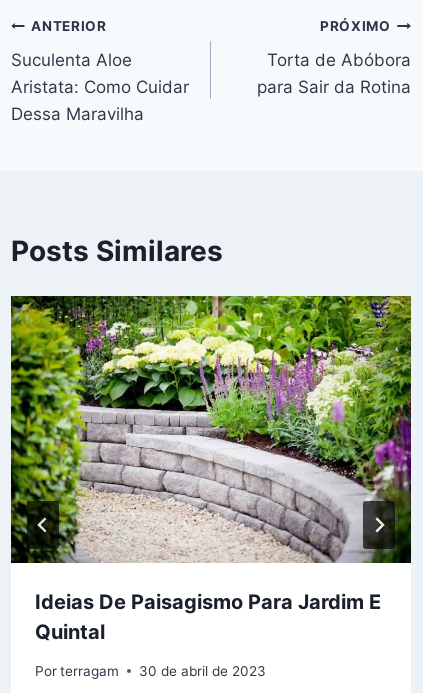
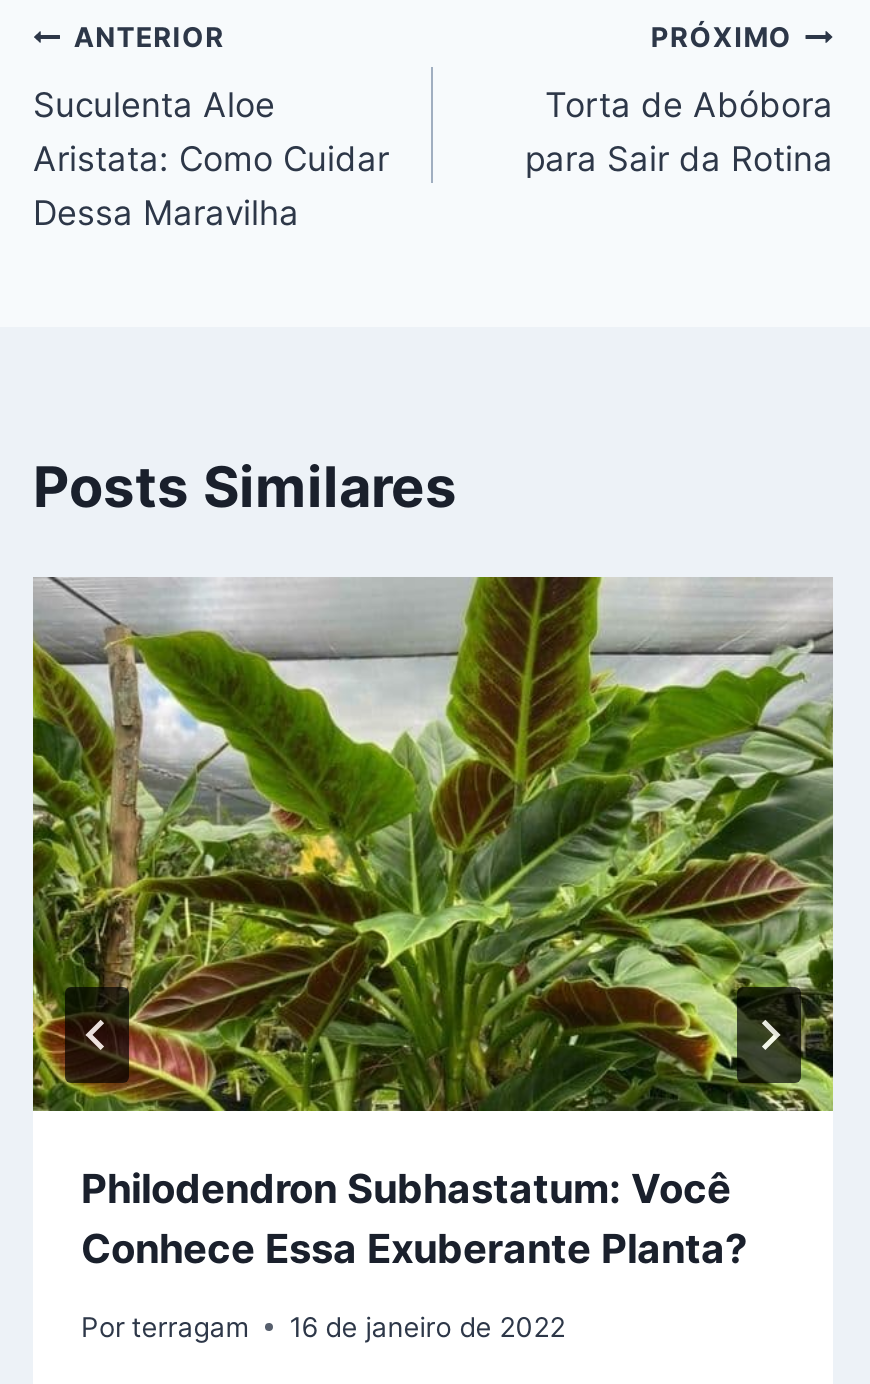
- [image]
- Ideias De Paisagismo Para Jardim E
- Quintal
+ [image]
+ Philodendron Subhastatum: Você
+ Conhece Essa Exuberante Planta?

- Por terragam 30 de abril de 2023
+ Por terragam 16 de janeiro de 2022
